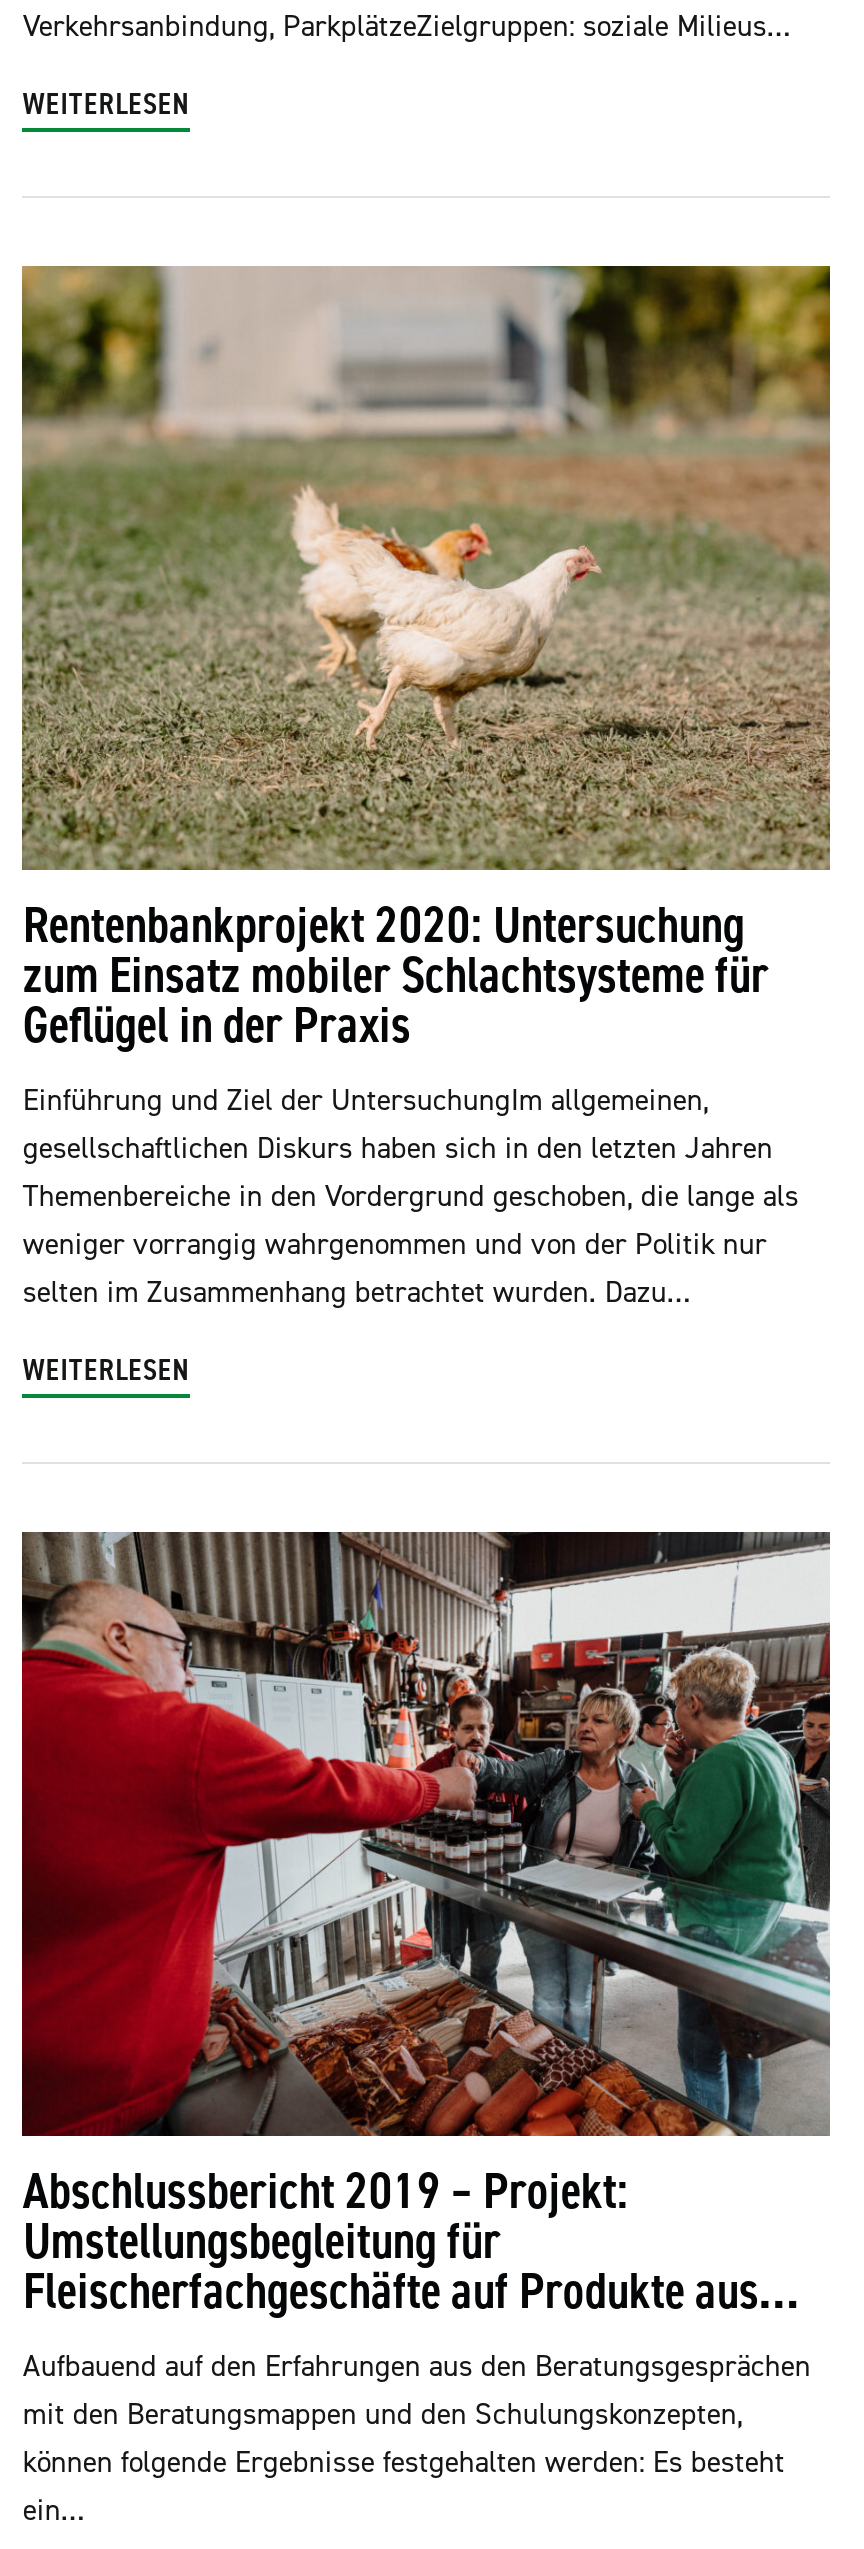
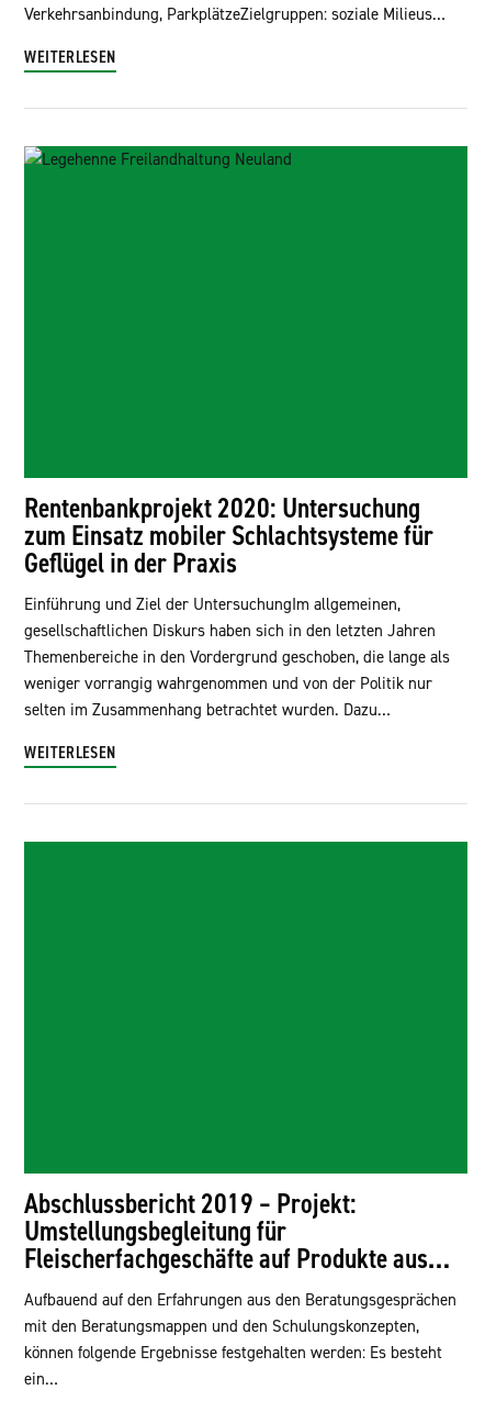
- [image]

- [image]
